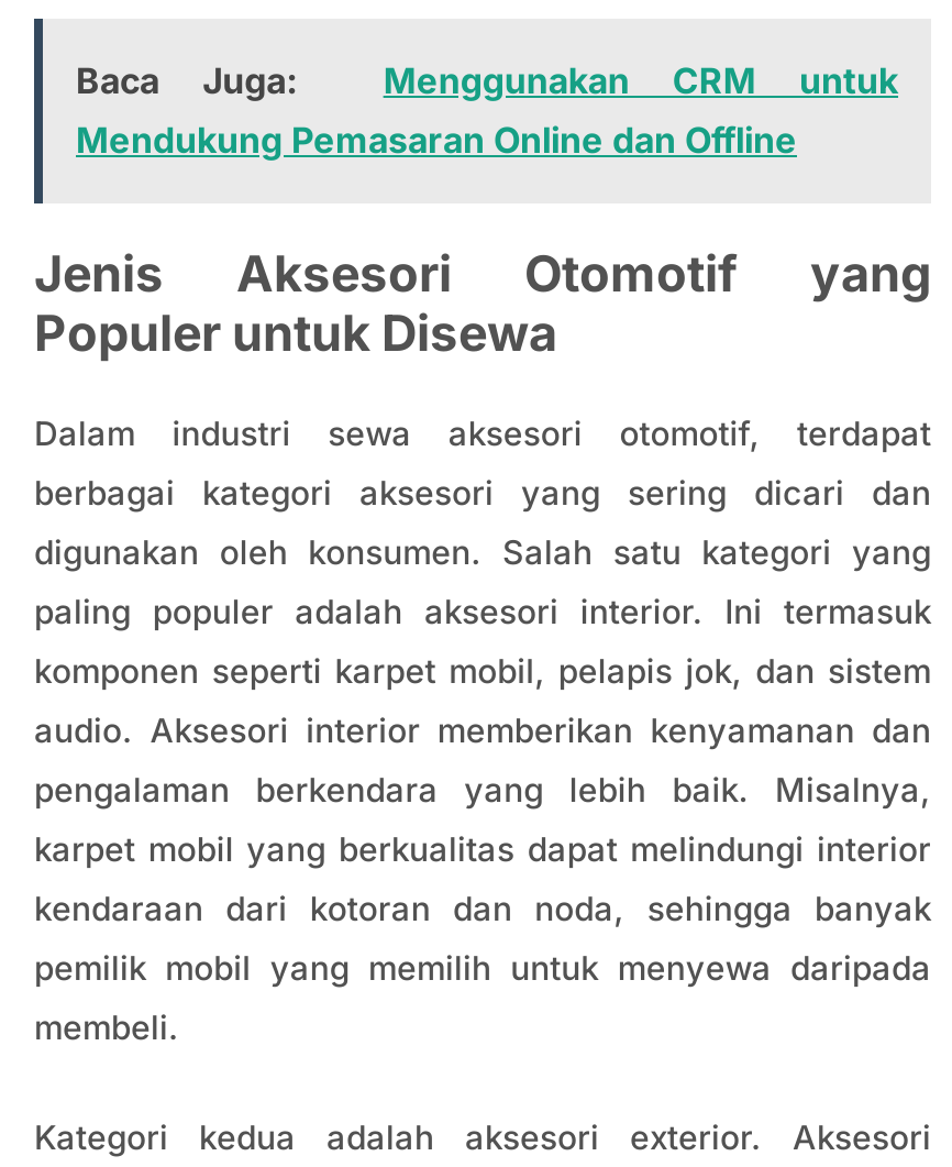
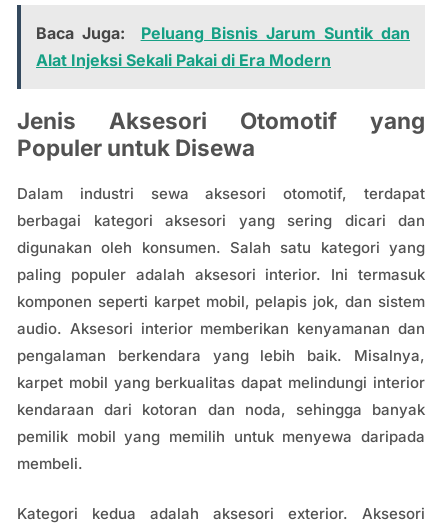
- Menggunakan CRM untuk
- Mendukung Pemasaran Online dan Offline
+ Peluang Bisnis Jarum Suntik dan
+ Alat Injeksi Sekali Pakai di Era Modern
